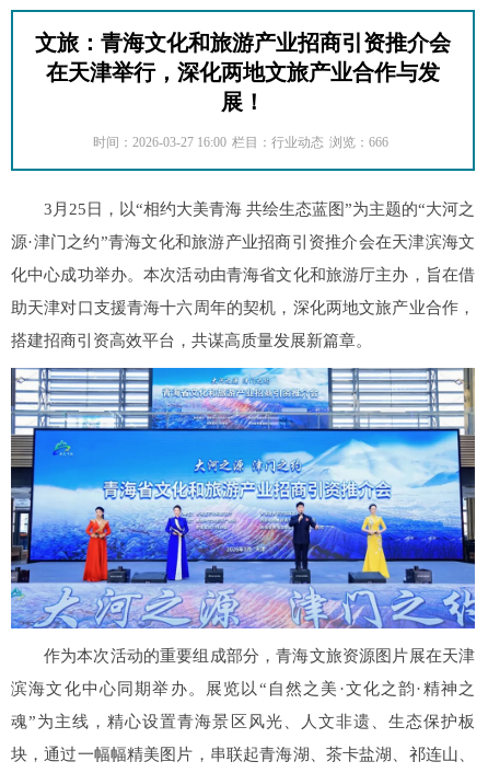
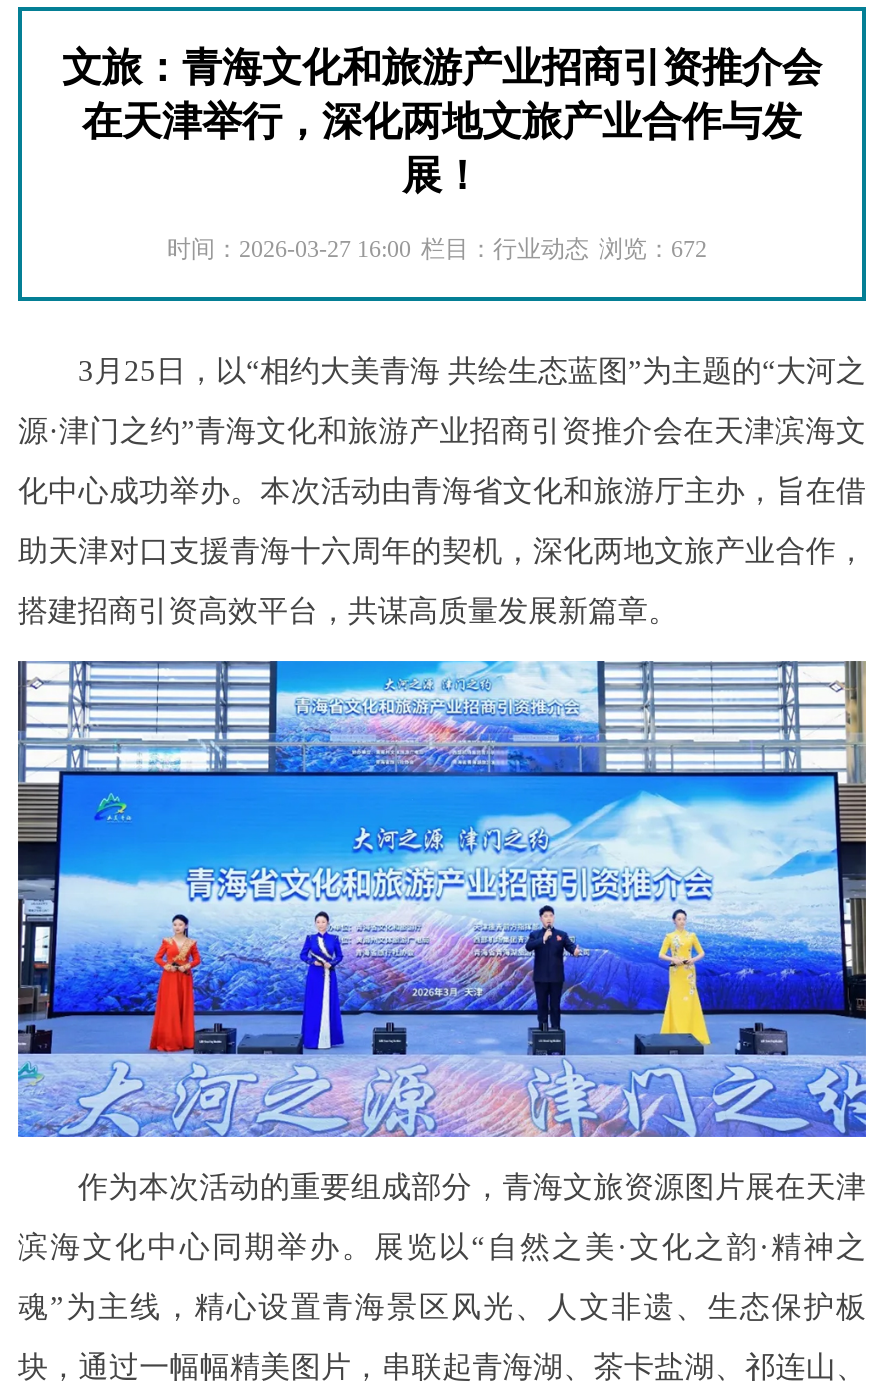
- 时间：2026-03-27 16:00 栏目：行业动态 浏览：666
+ 时间：2026-03-27 16:00 栏目：行业动态 浏览：672
